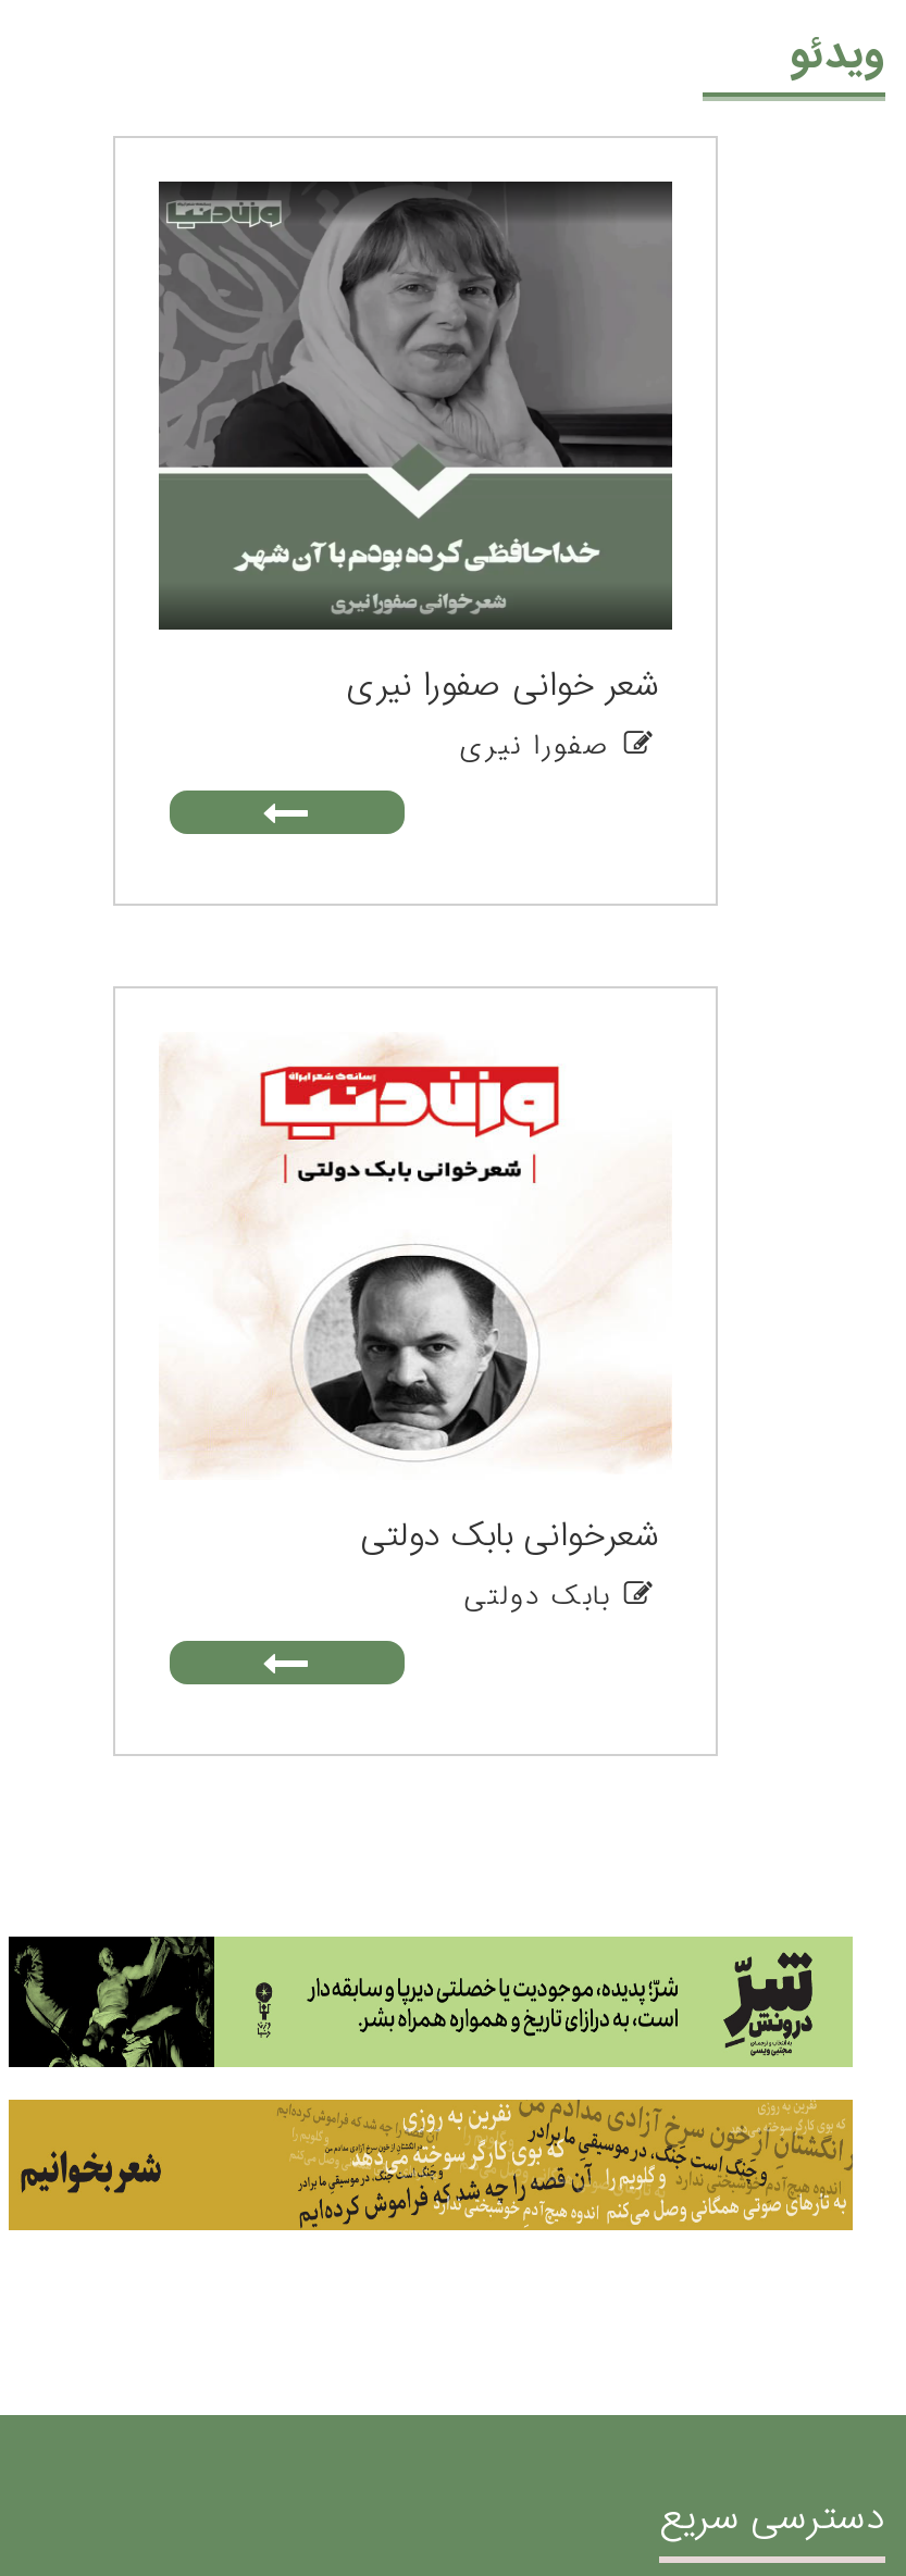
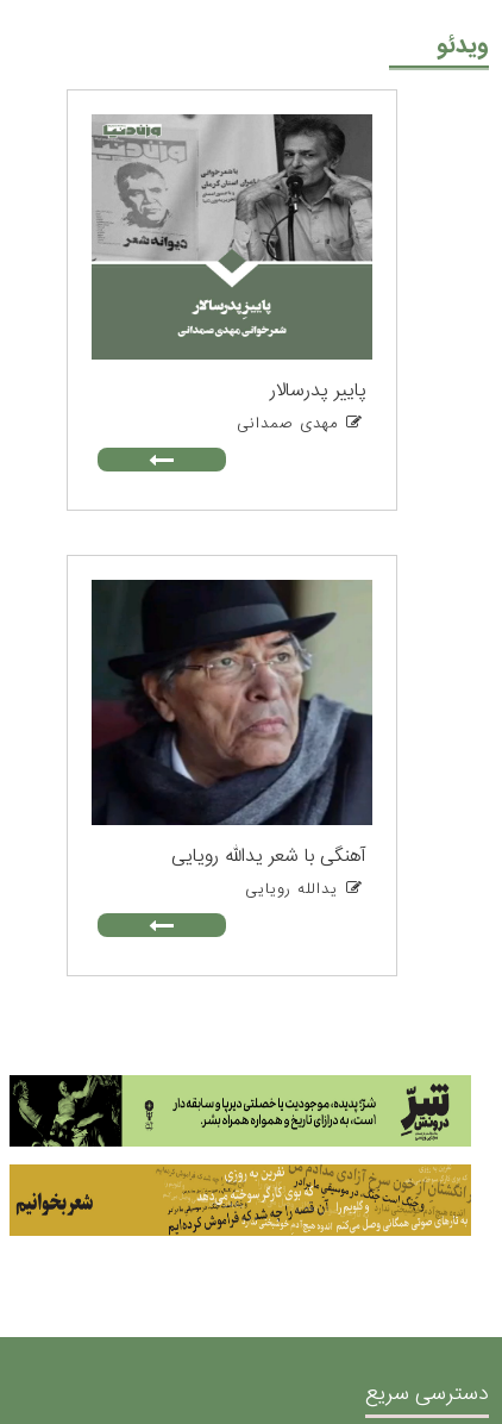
- [image]
- شعر خوانی صفورا نیری
- صفورا نیری
+ [image]
+ پاییر پدرسالار
+ مهدی صمدانی

- [image]
- شعرخوانی بابک دولتی
- بابک دولتی
+ [image]
+ آهنگی با شعر یدالله رویایی
+ یدالله رویایی
